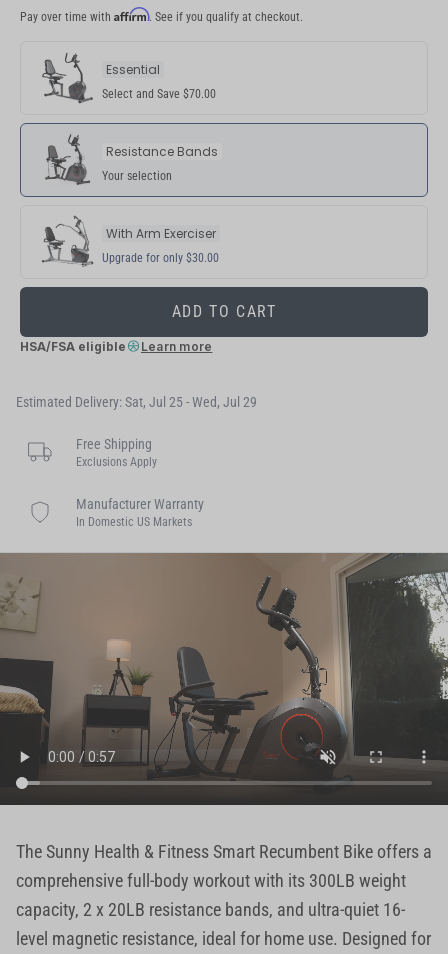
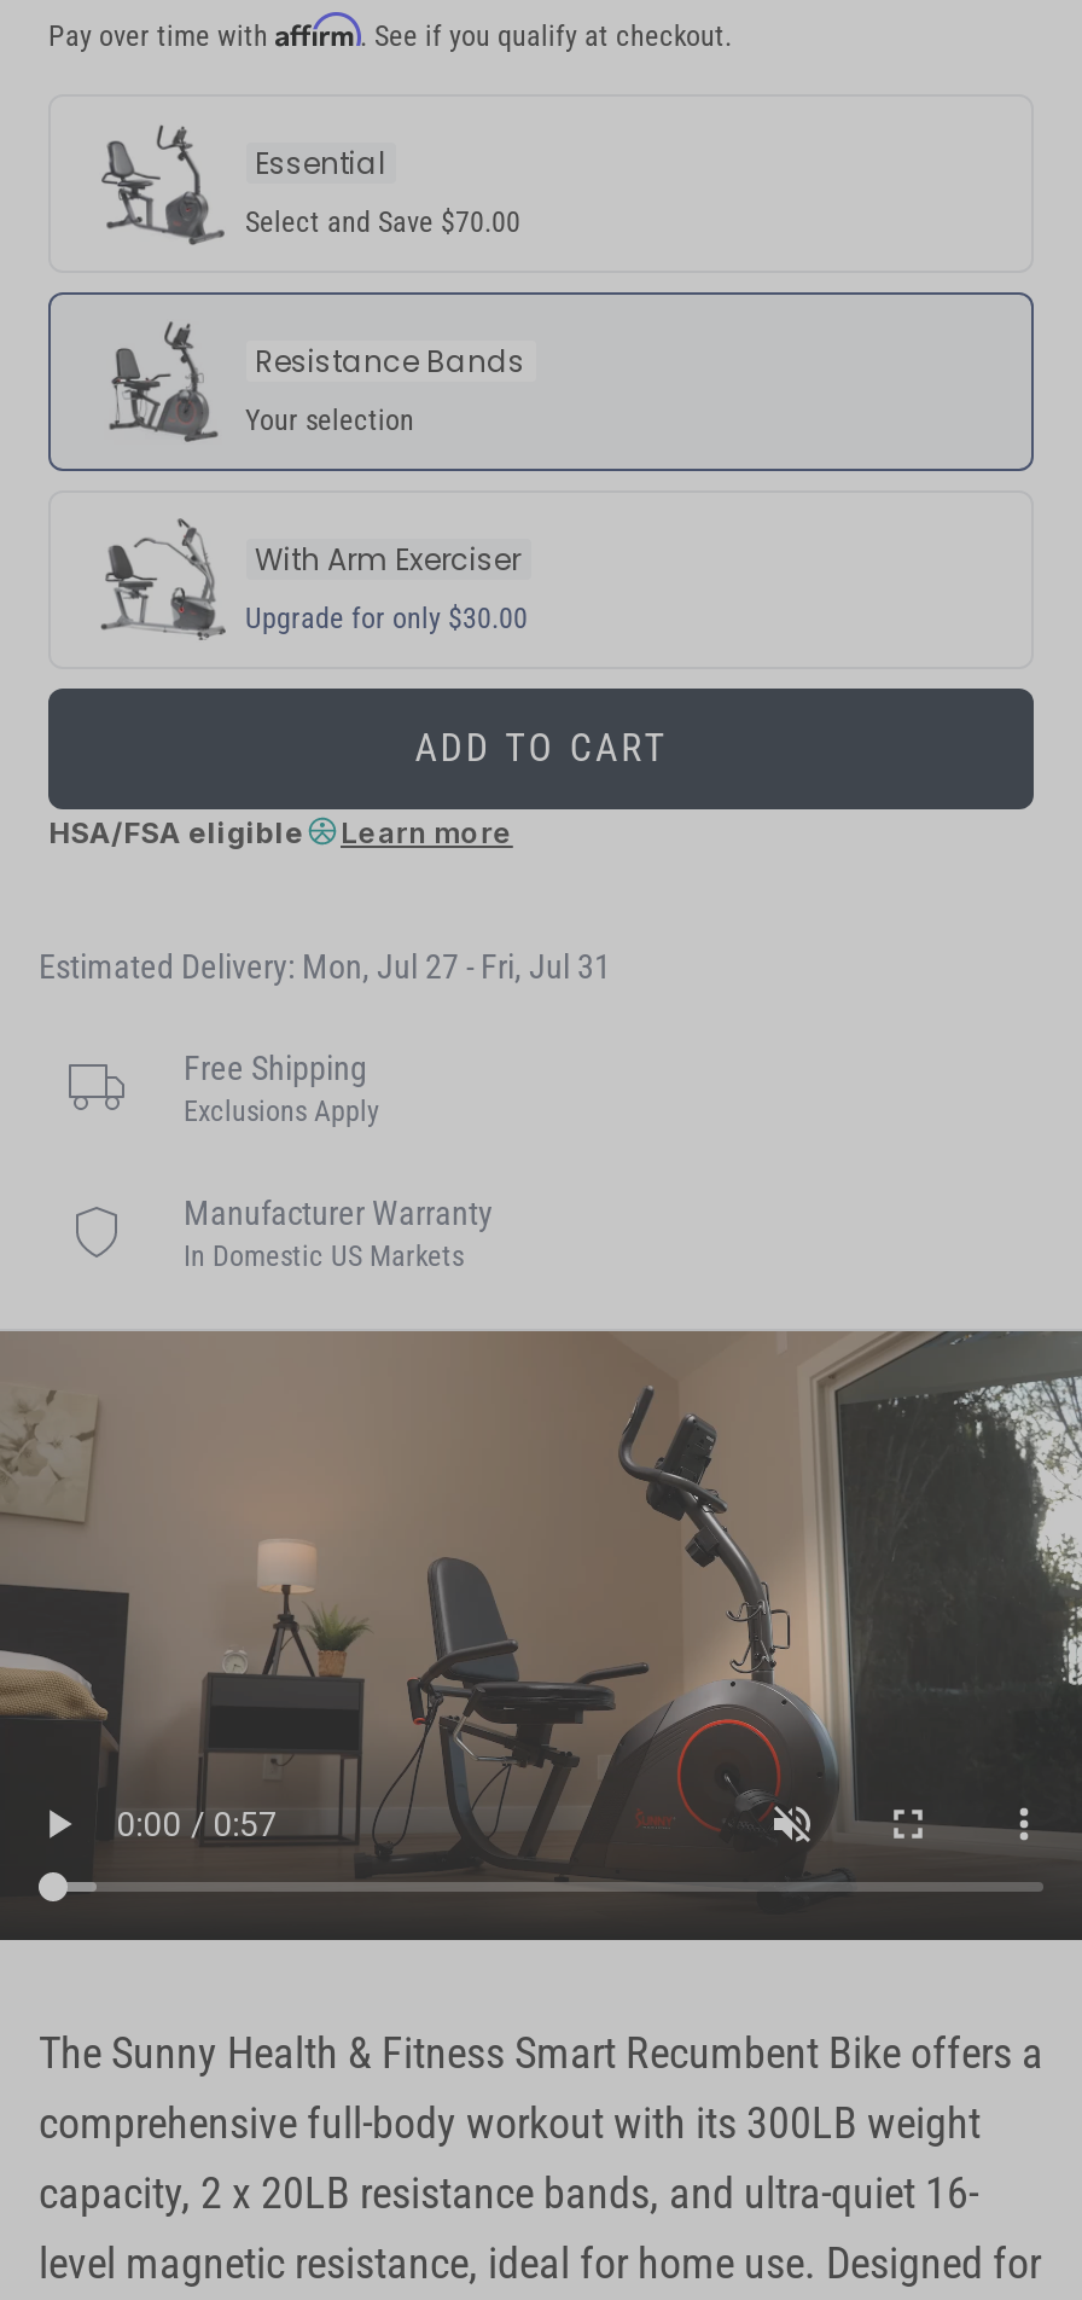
- Estimated Delivery: Sat, Jul 25 - Wed, Jul 29
+ Estimated Delivery: Mon, Jul 27 - Fri, Jul 31
